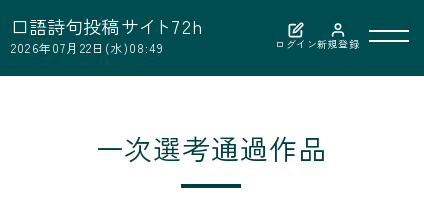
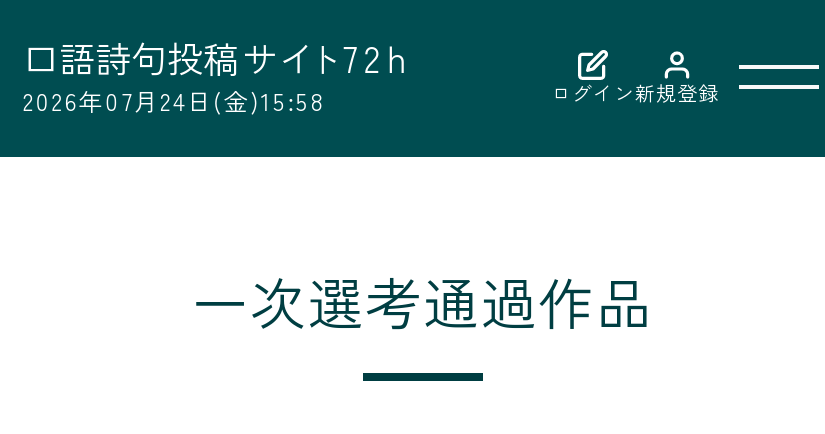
- 2026年07月22日(水)08:49
+ 2026年07月24日(金)15:58
